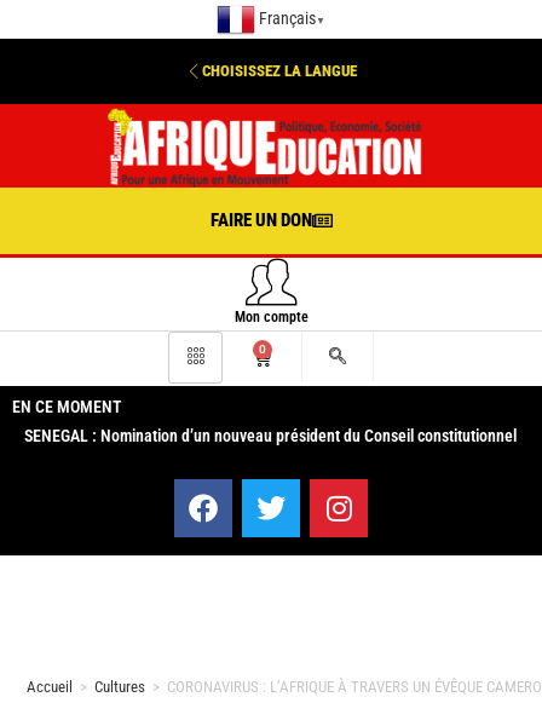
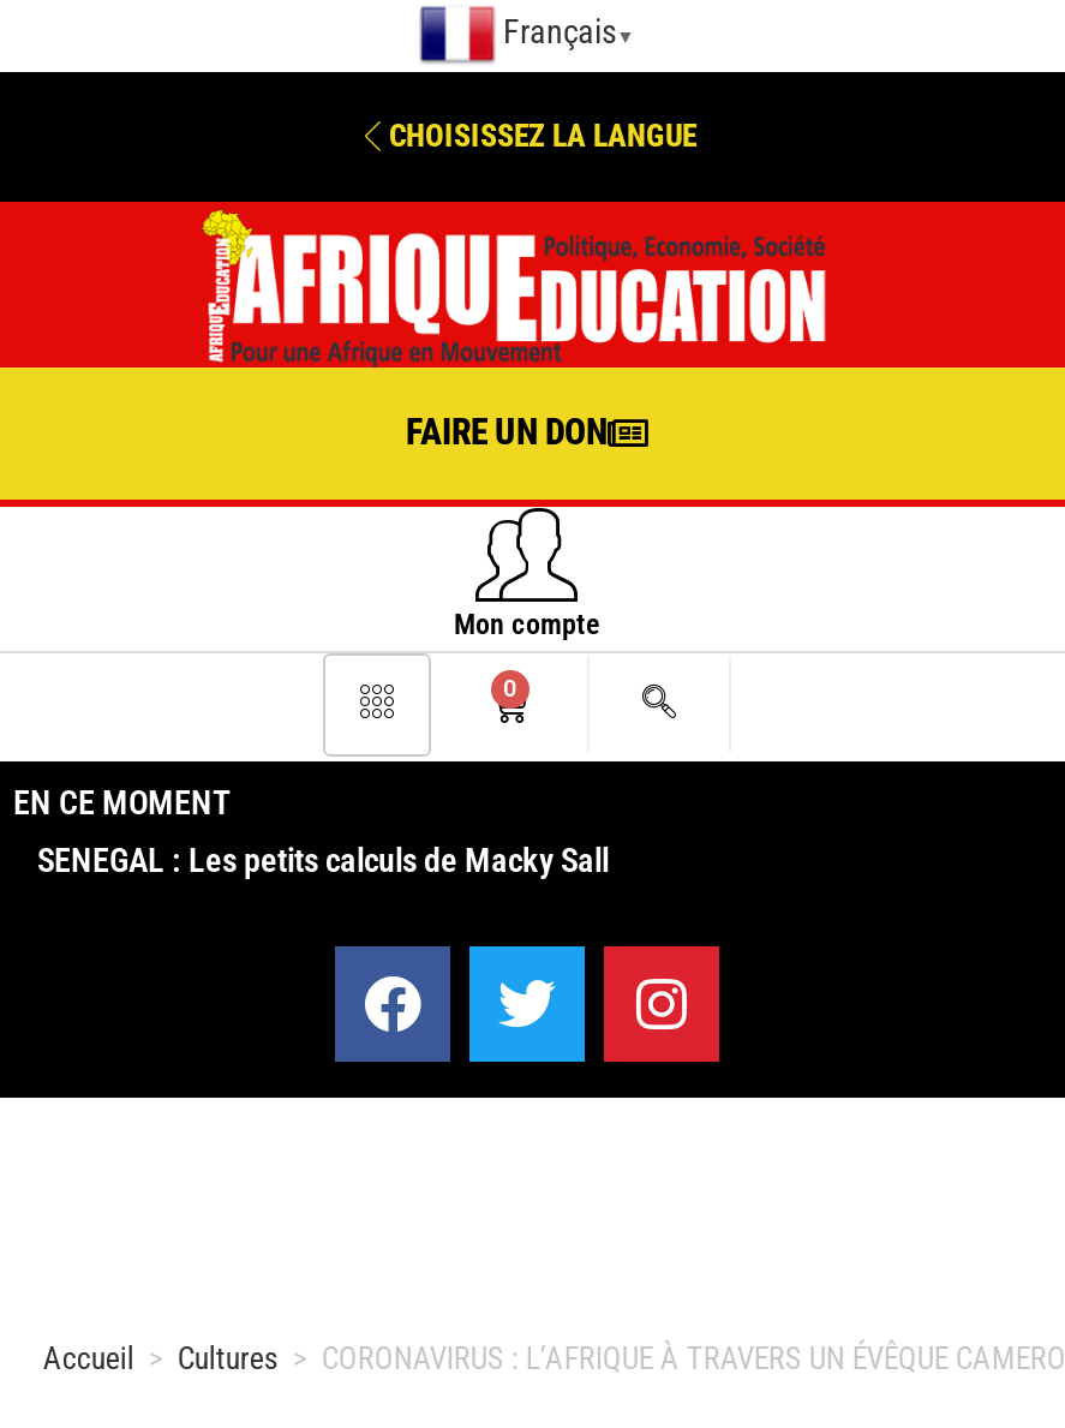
- SENEGAL : Nomination d’un nouveau président du Conseil constitutionnel
+ SENEGAL : Les petits calculs de Macky Sall
